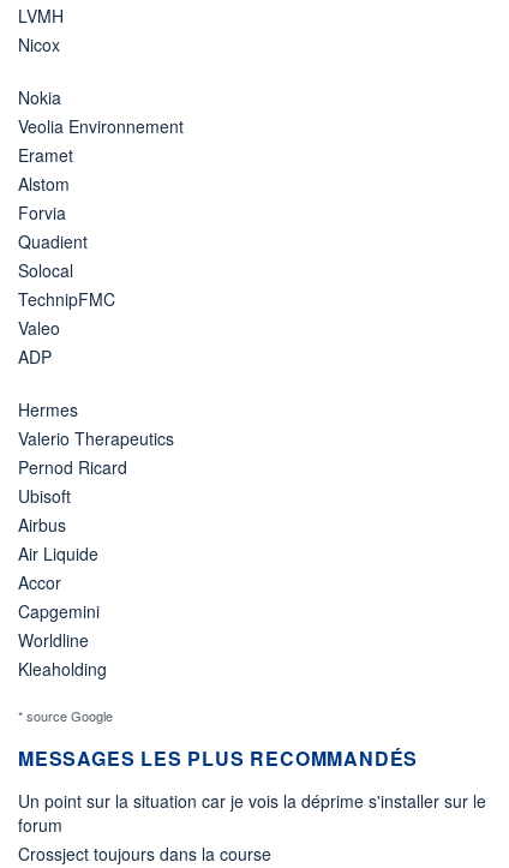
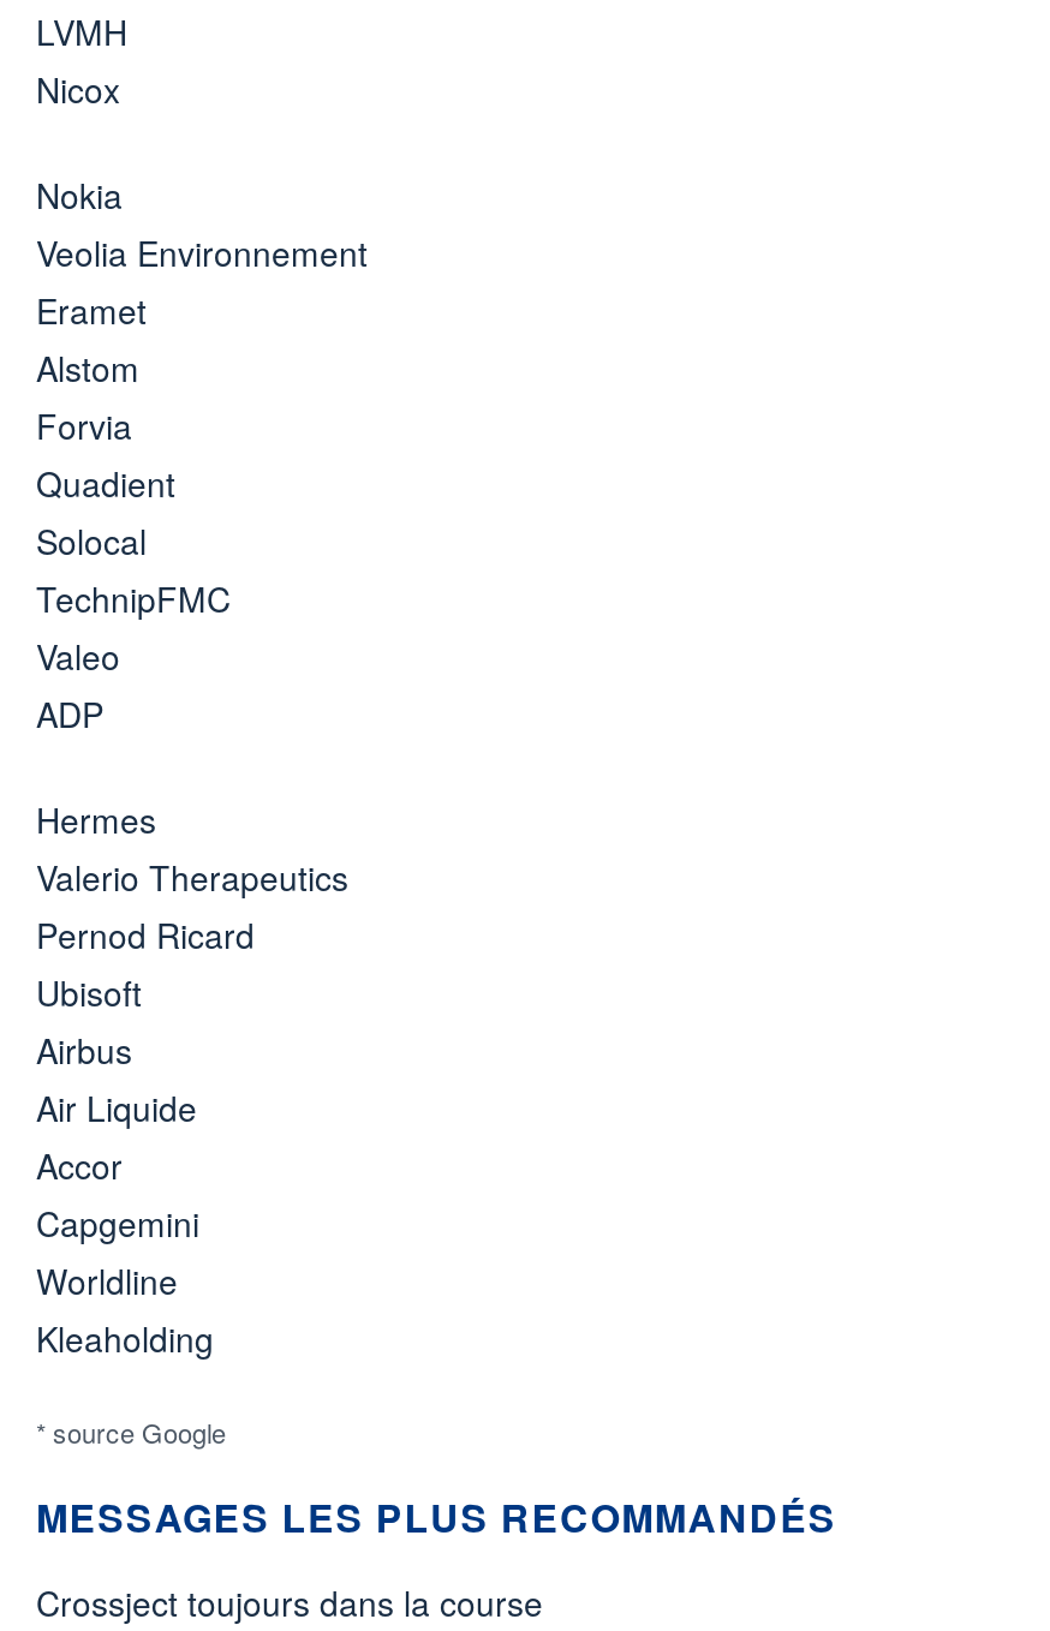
- Un point sur la situation car je vois la déprime s'installer sur le
- forum
